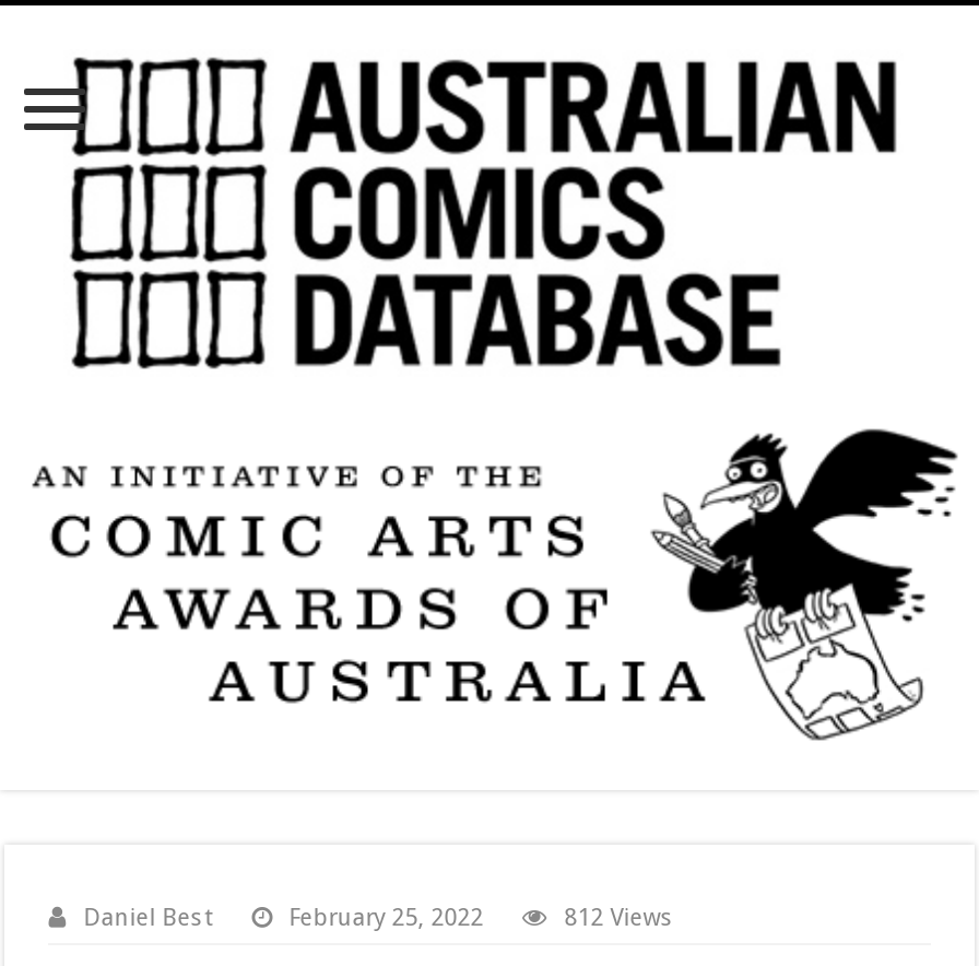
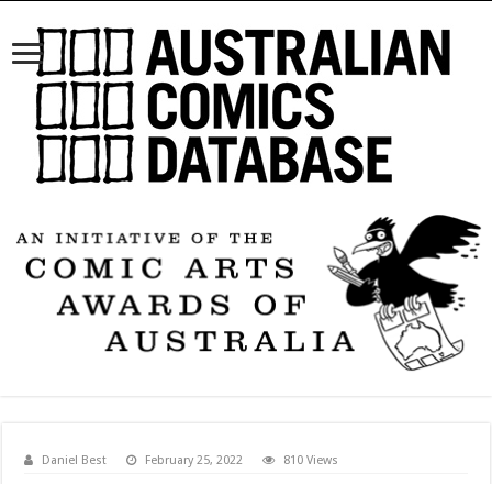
- 812 Views
+ 810 Views
